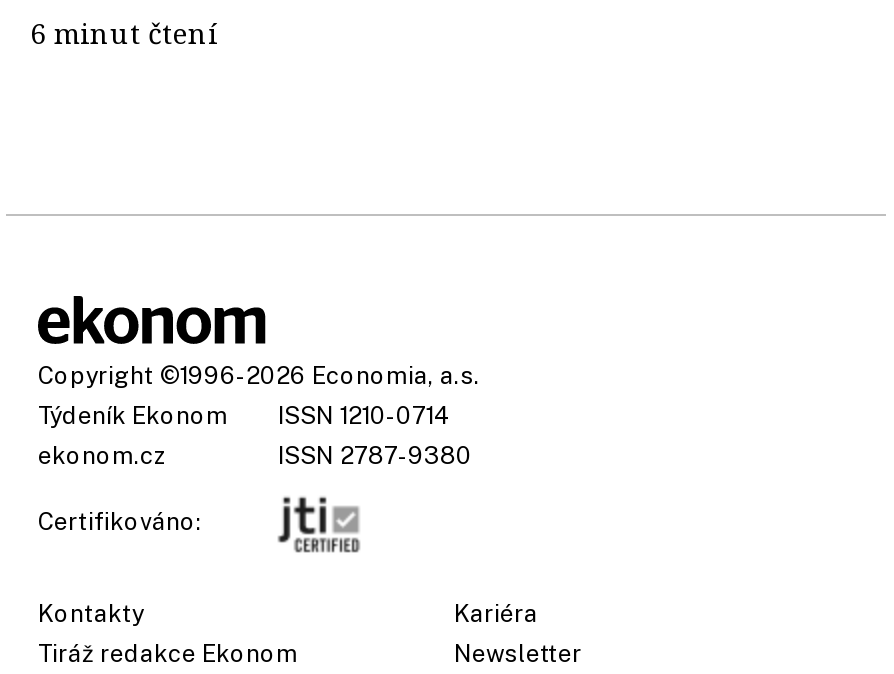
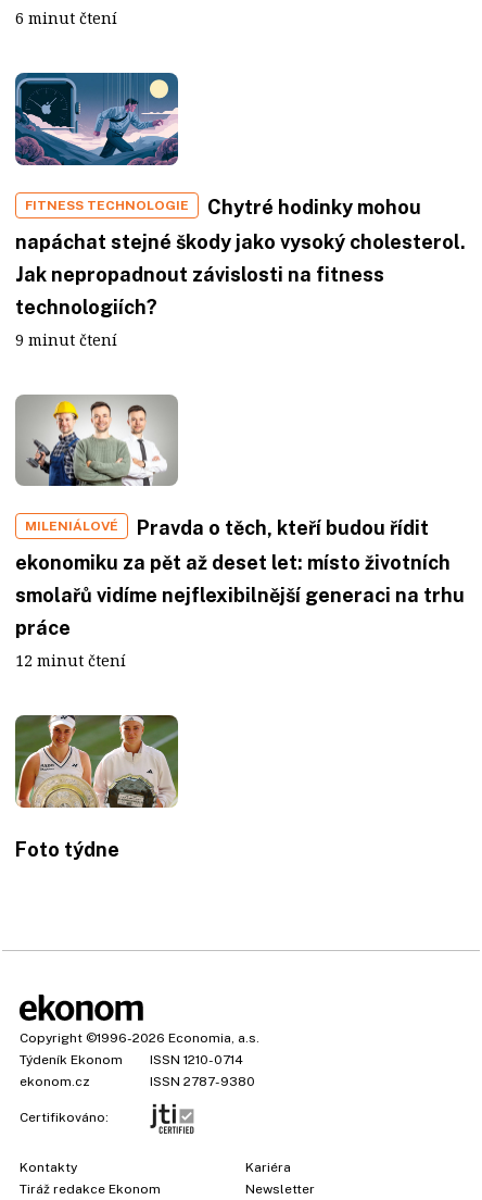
+ [image]
+ FITNESS TECHNOLOGIE
+ Chytré hodinky mohou
+ napáchat stejné škody jako vysoký cholesterol.
+ Jak nepropadnout závislosti na fitness
+ technologiích?
+ 9 minut čtení

+ [image]
+ MILENIÁLOVÉ
+ Pravda o těch, kteří budou řídit
+ ekonomiku za pět až deset let: místo životních
+ smolařů vidíme nejflexibilnější generaci na trhu
+ práce
+ 12 minut čtení

+ [image]
+ Foto týdne
